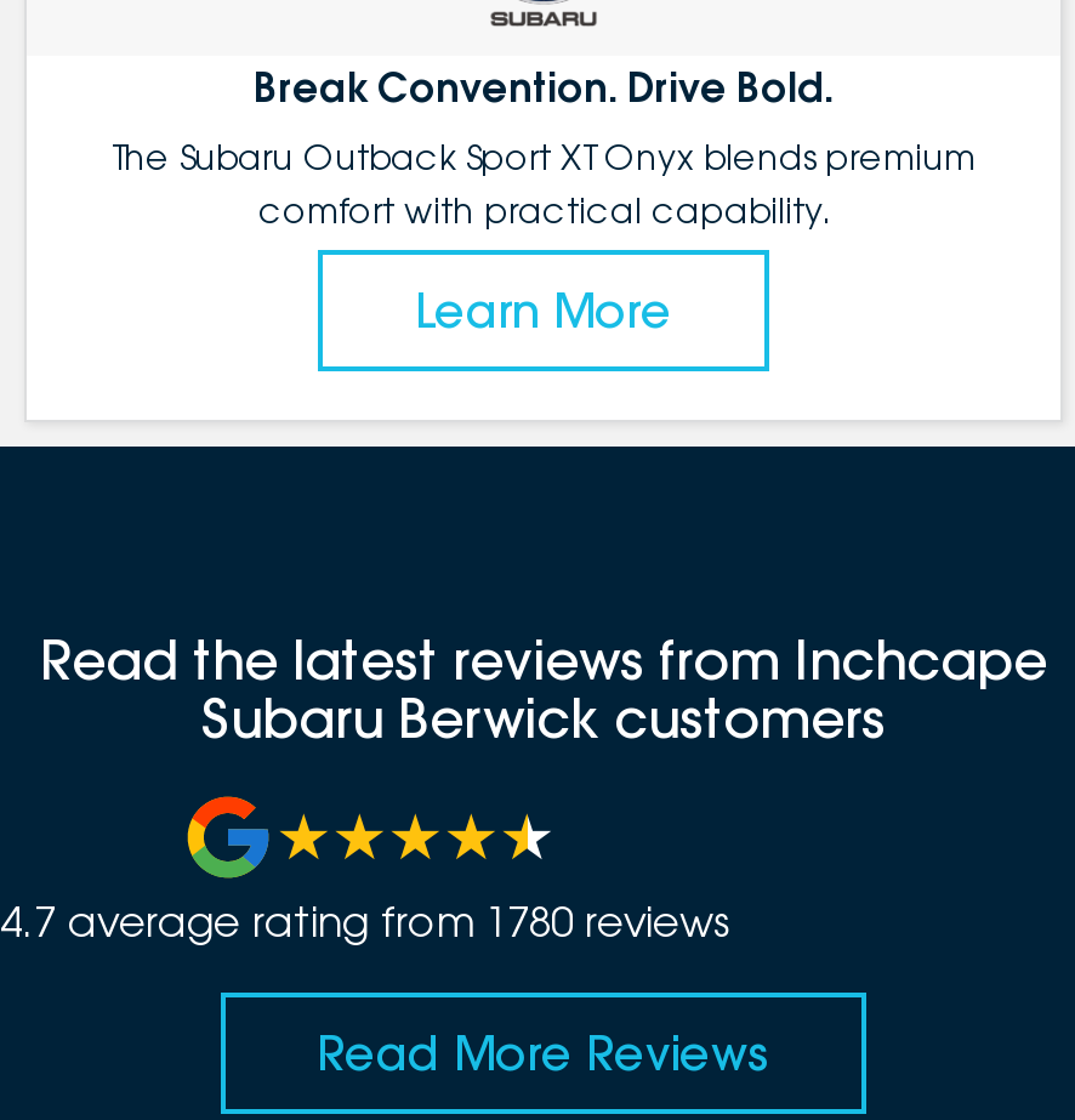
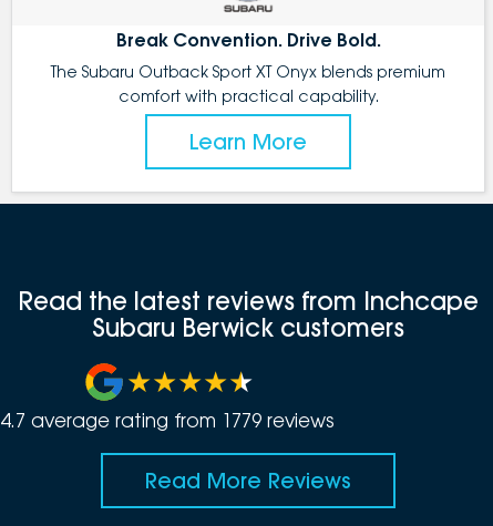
- 4.7 average rating from 1780 reviews
+ 4.7 average rating from 1779 reviews
